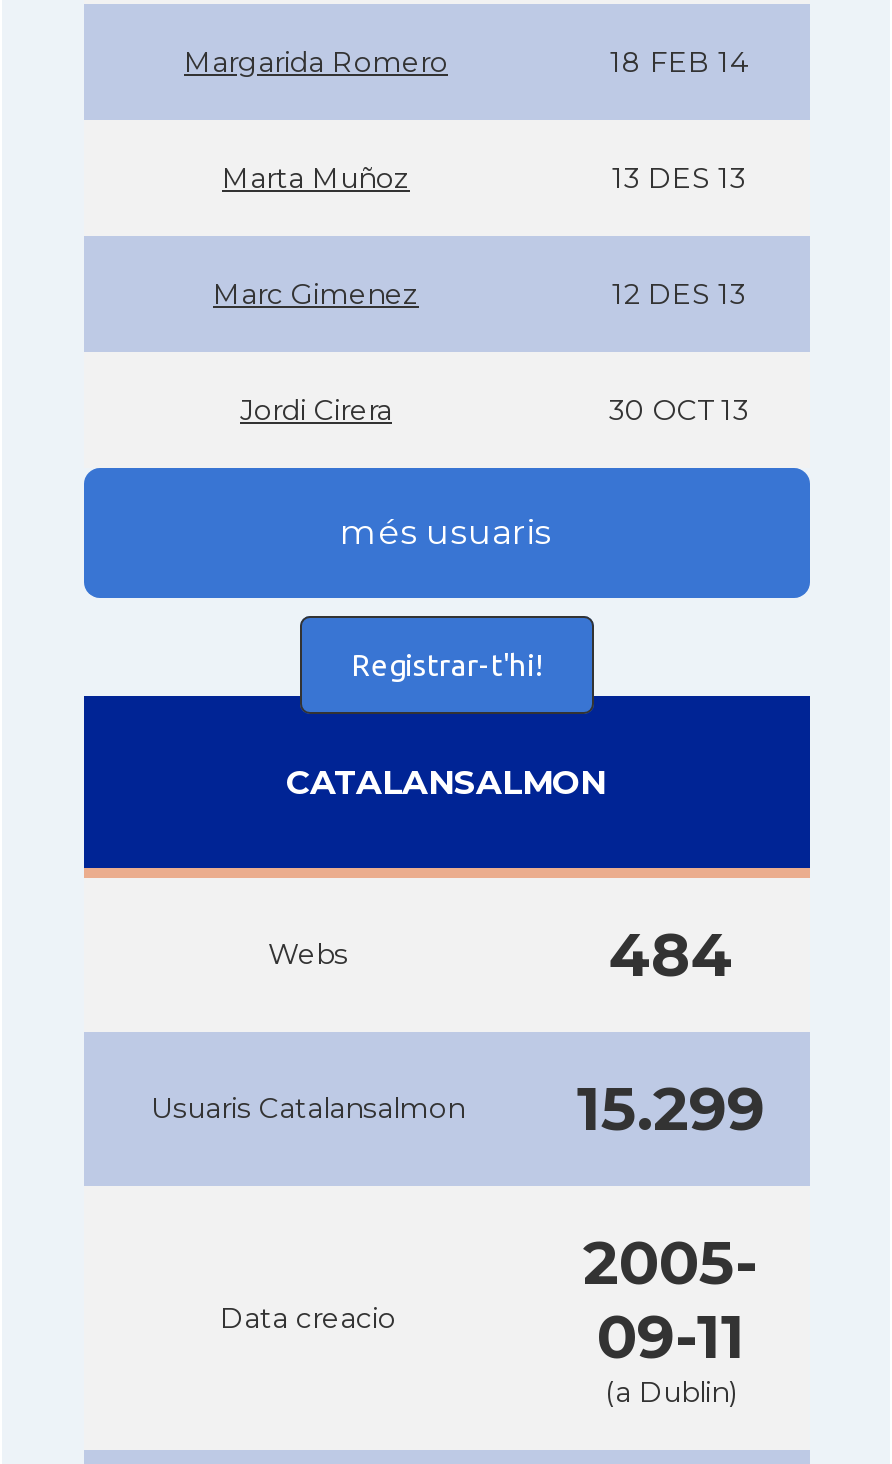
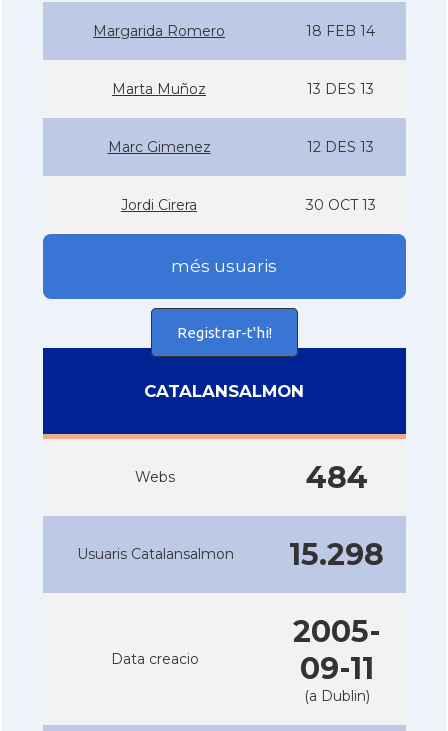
- 15.299
+ 15.298
